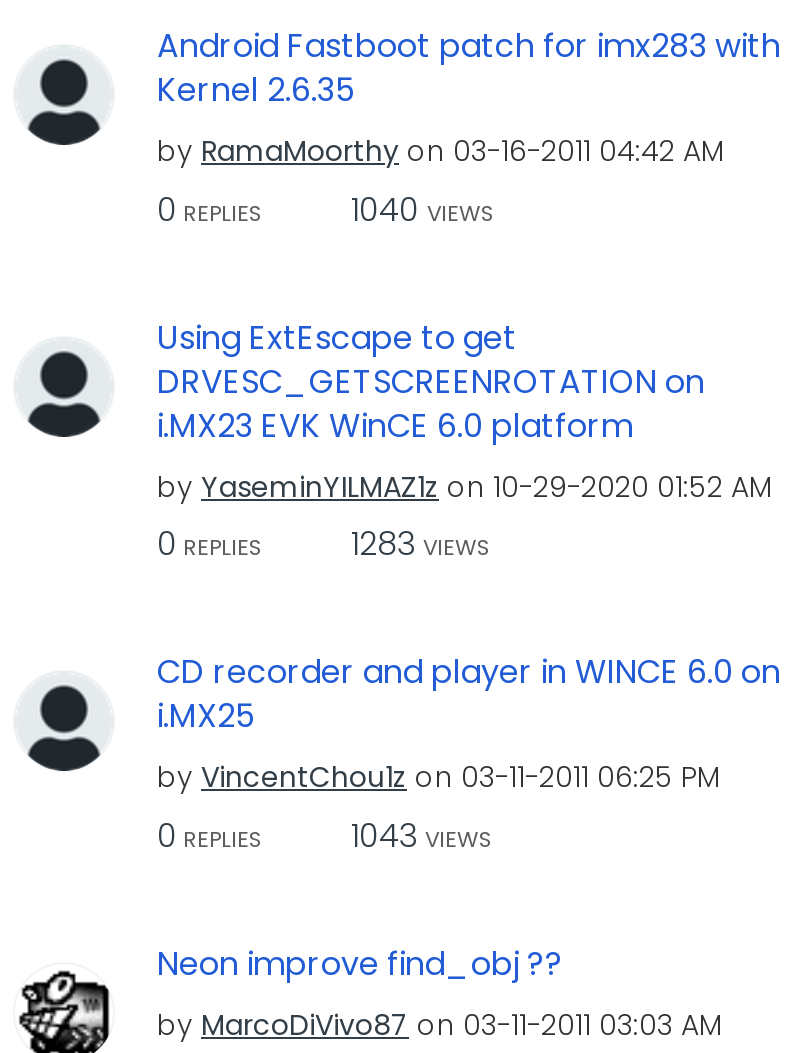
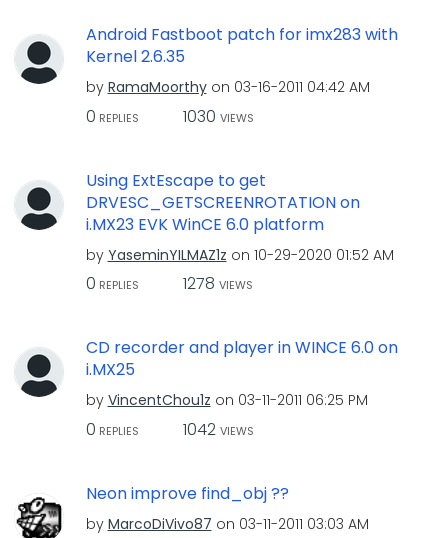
- 1040 VIEWS
+ 1030 VIEWS

- 1283 VIEWS
+ 1278 VIEWS

- 1043 VIEWS
+ 1042 VIEWS
